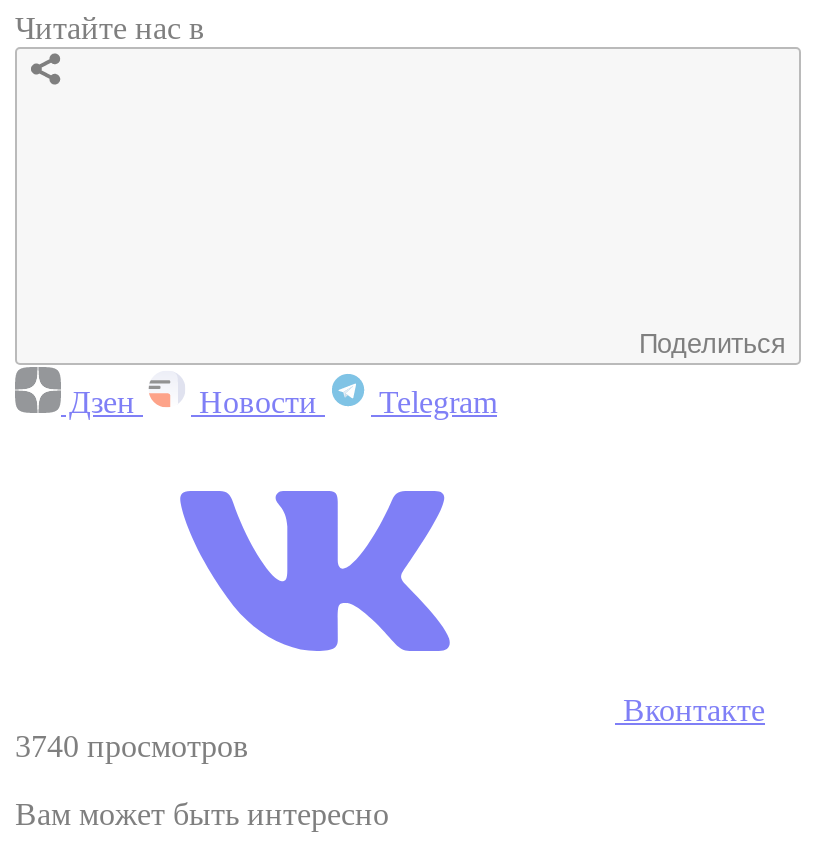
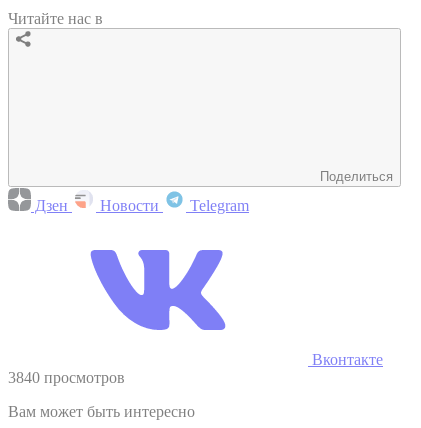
- 3740 просмотров
+ 3840 просмотров
